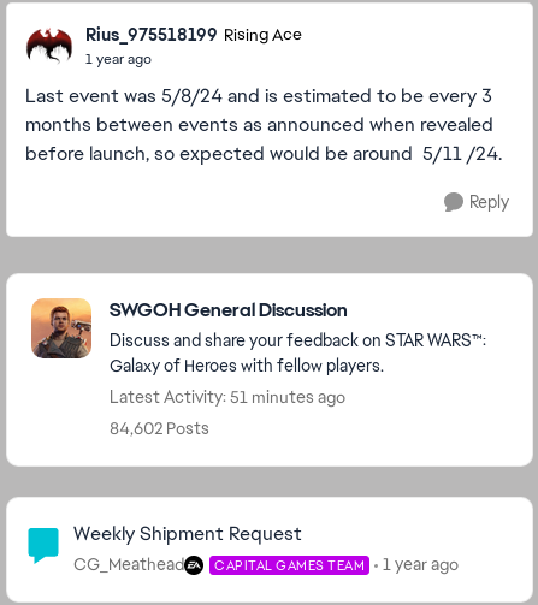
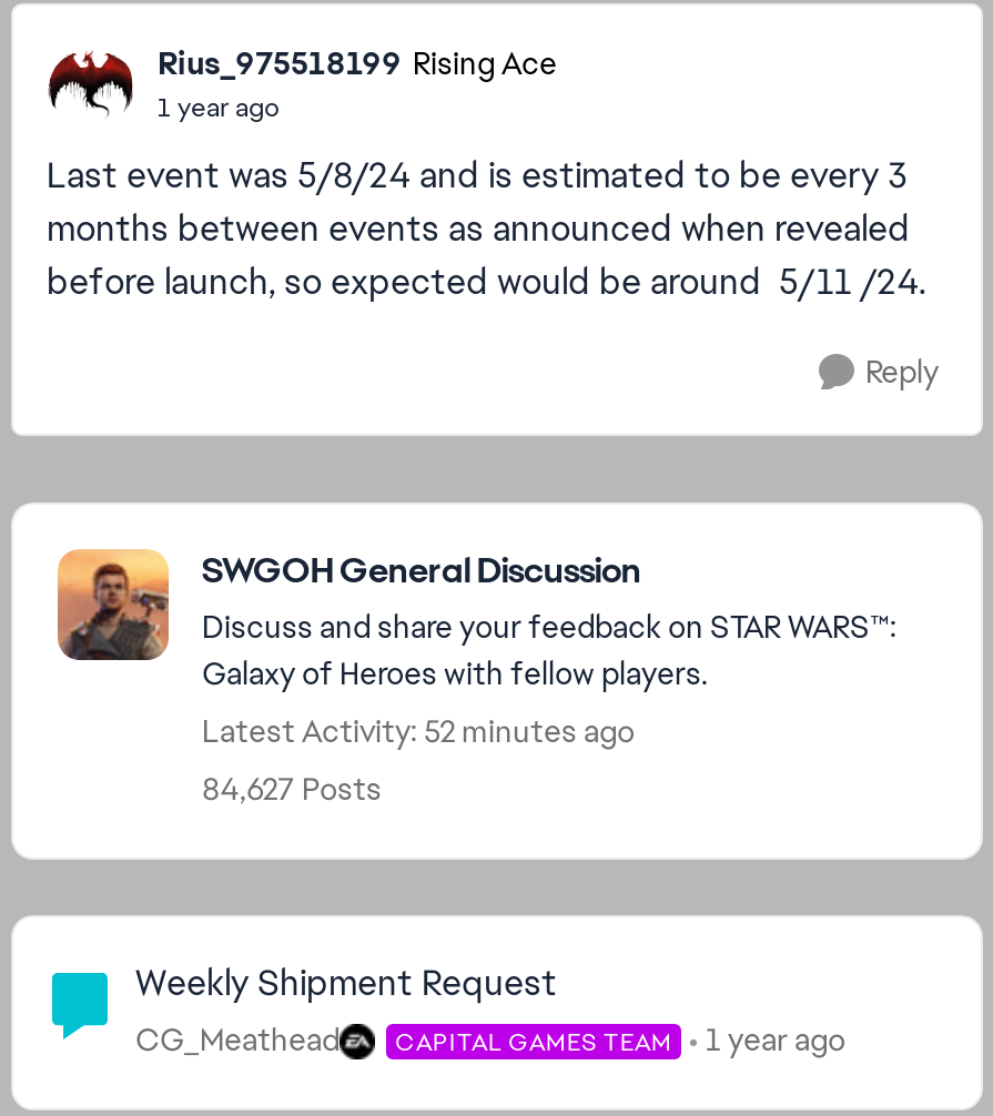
- Latest Activity: 51 minutes ago
+ Latest Activity: 52 minutes ago

- 84,602 Posts
+ 84,627 Posts
